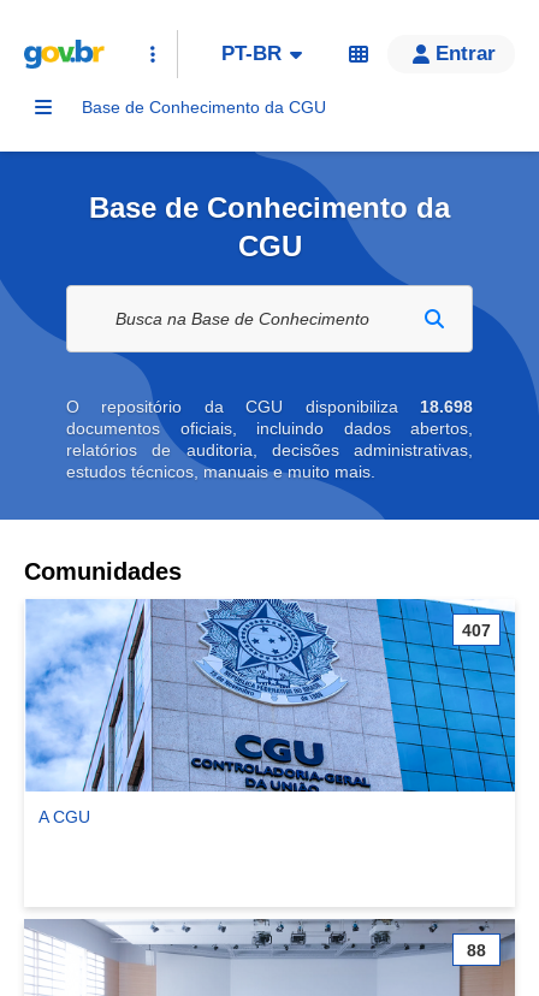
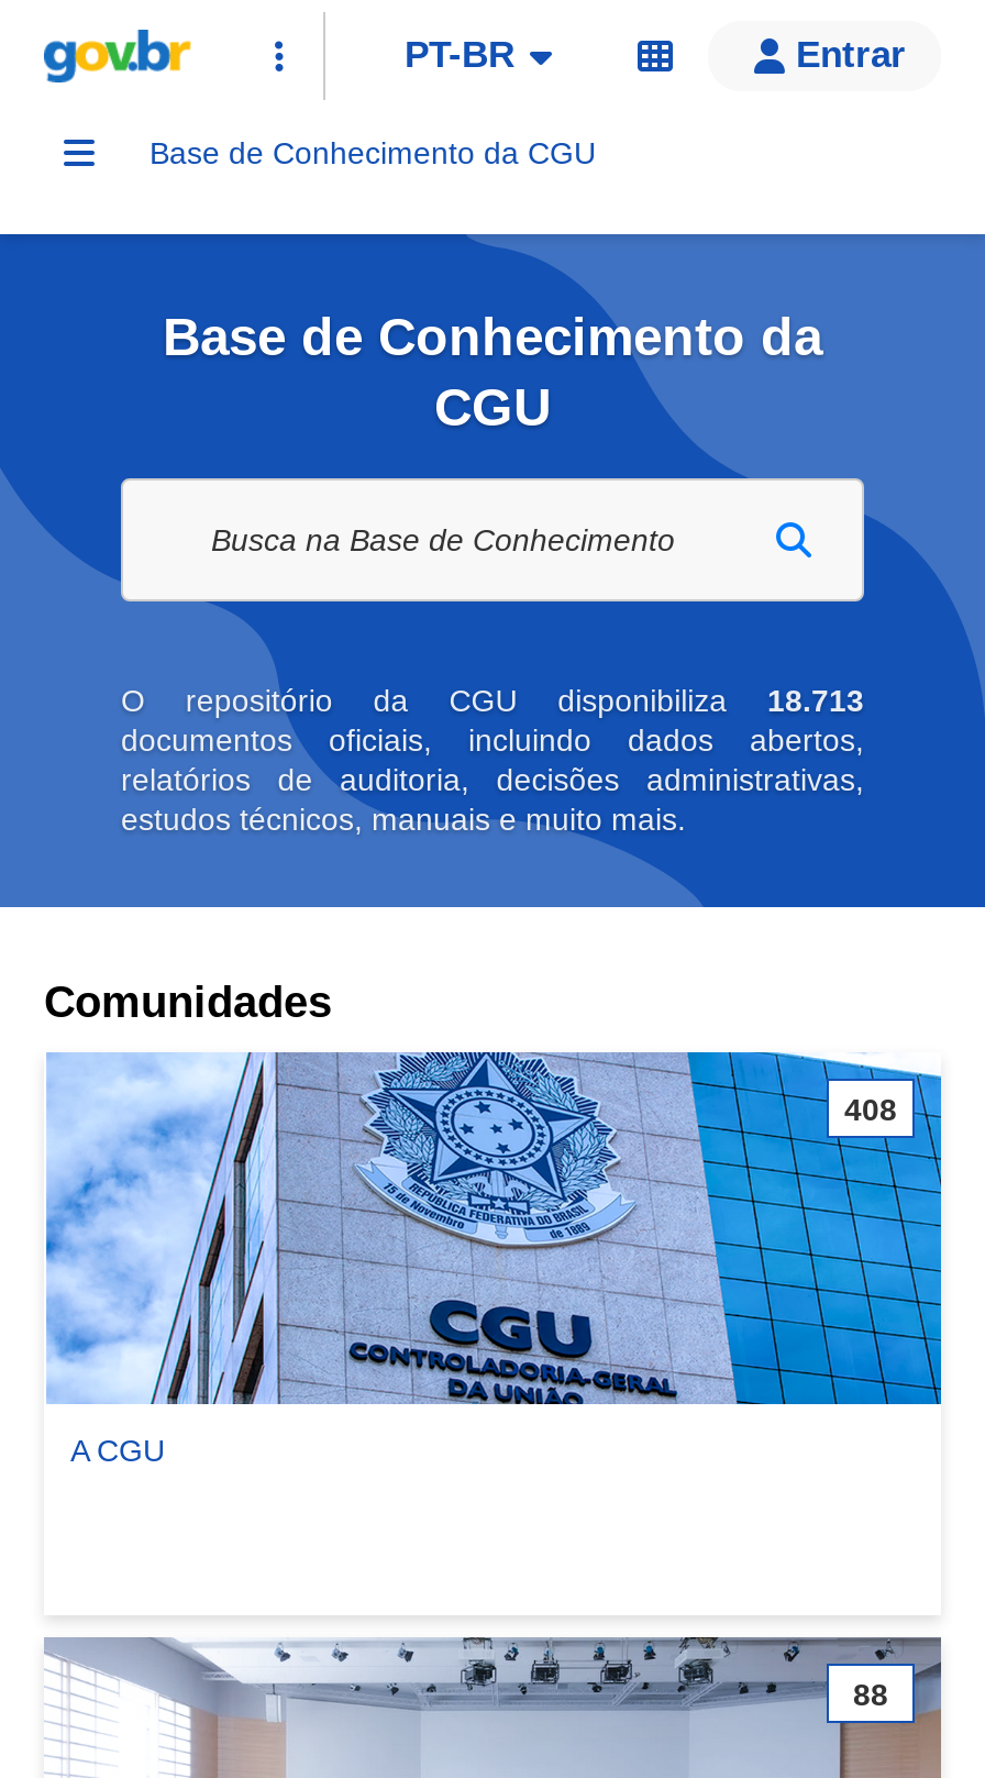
- O repositório da CGU disponibiliza 18.698
+ O repositório da CGU disponibiliza 18.713

- 407
+ 408
